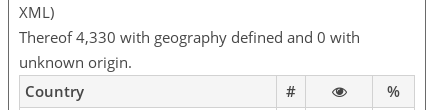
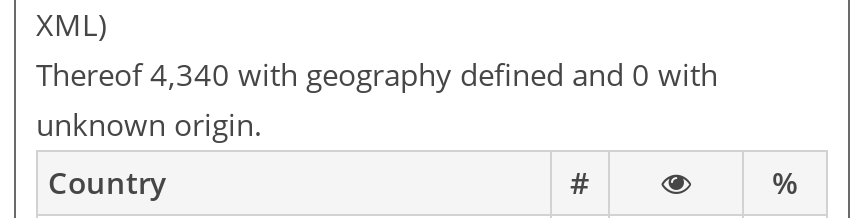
- Thereof 4,330 with geography defined and 0 with
+ Thereof 4,340 with geography defined and 0 with
